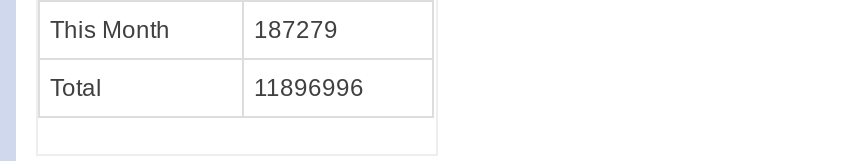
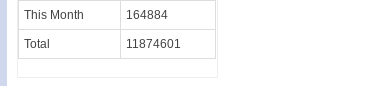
- 187279
+ 164884

- 11896996
+ 11874601
